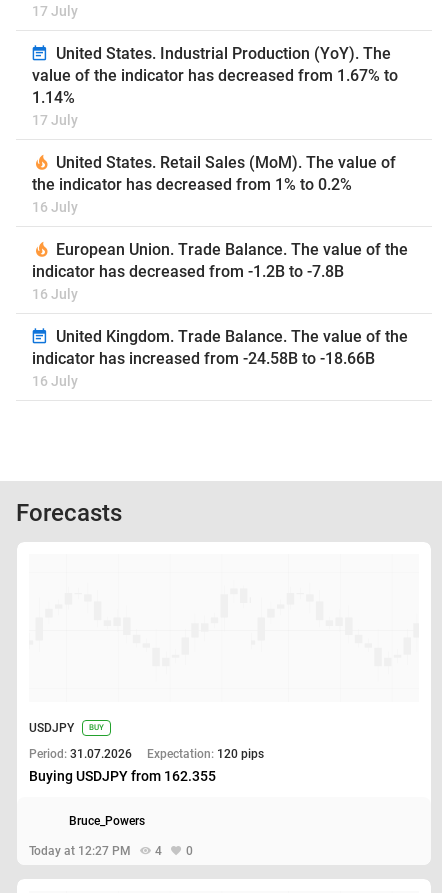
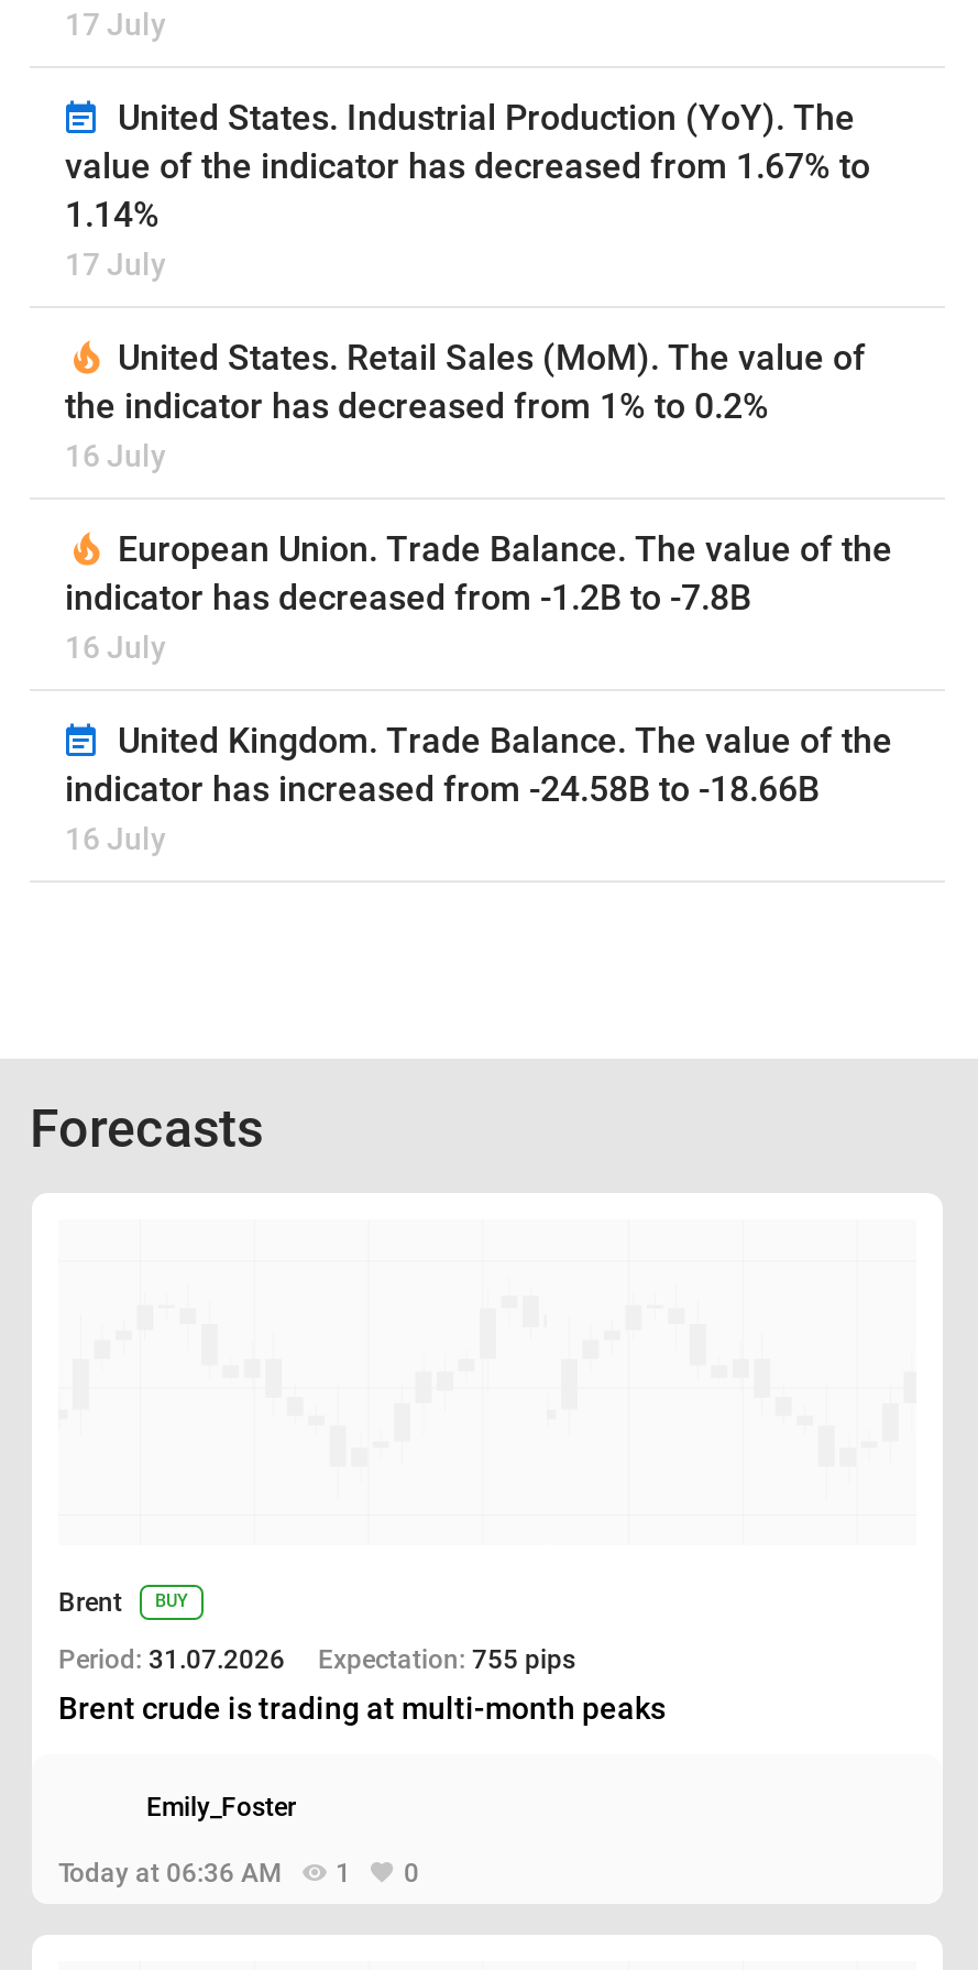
- USDJPY
+ Brent

- Expectation: 120 pips
- Buying USDJPY from 162.355
+ Expectation: 755 pips
+ Brent crude is trading at multi‑month peaks

- Bruce_Powers
+ Emily_Foster

- Today at 12:27 PM
- 4
+ Today at 06:36 AM
+ 1
